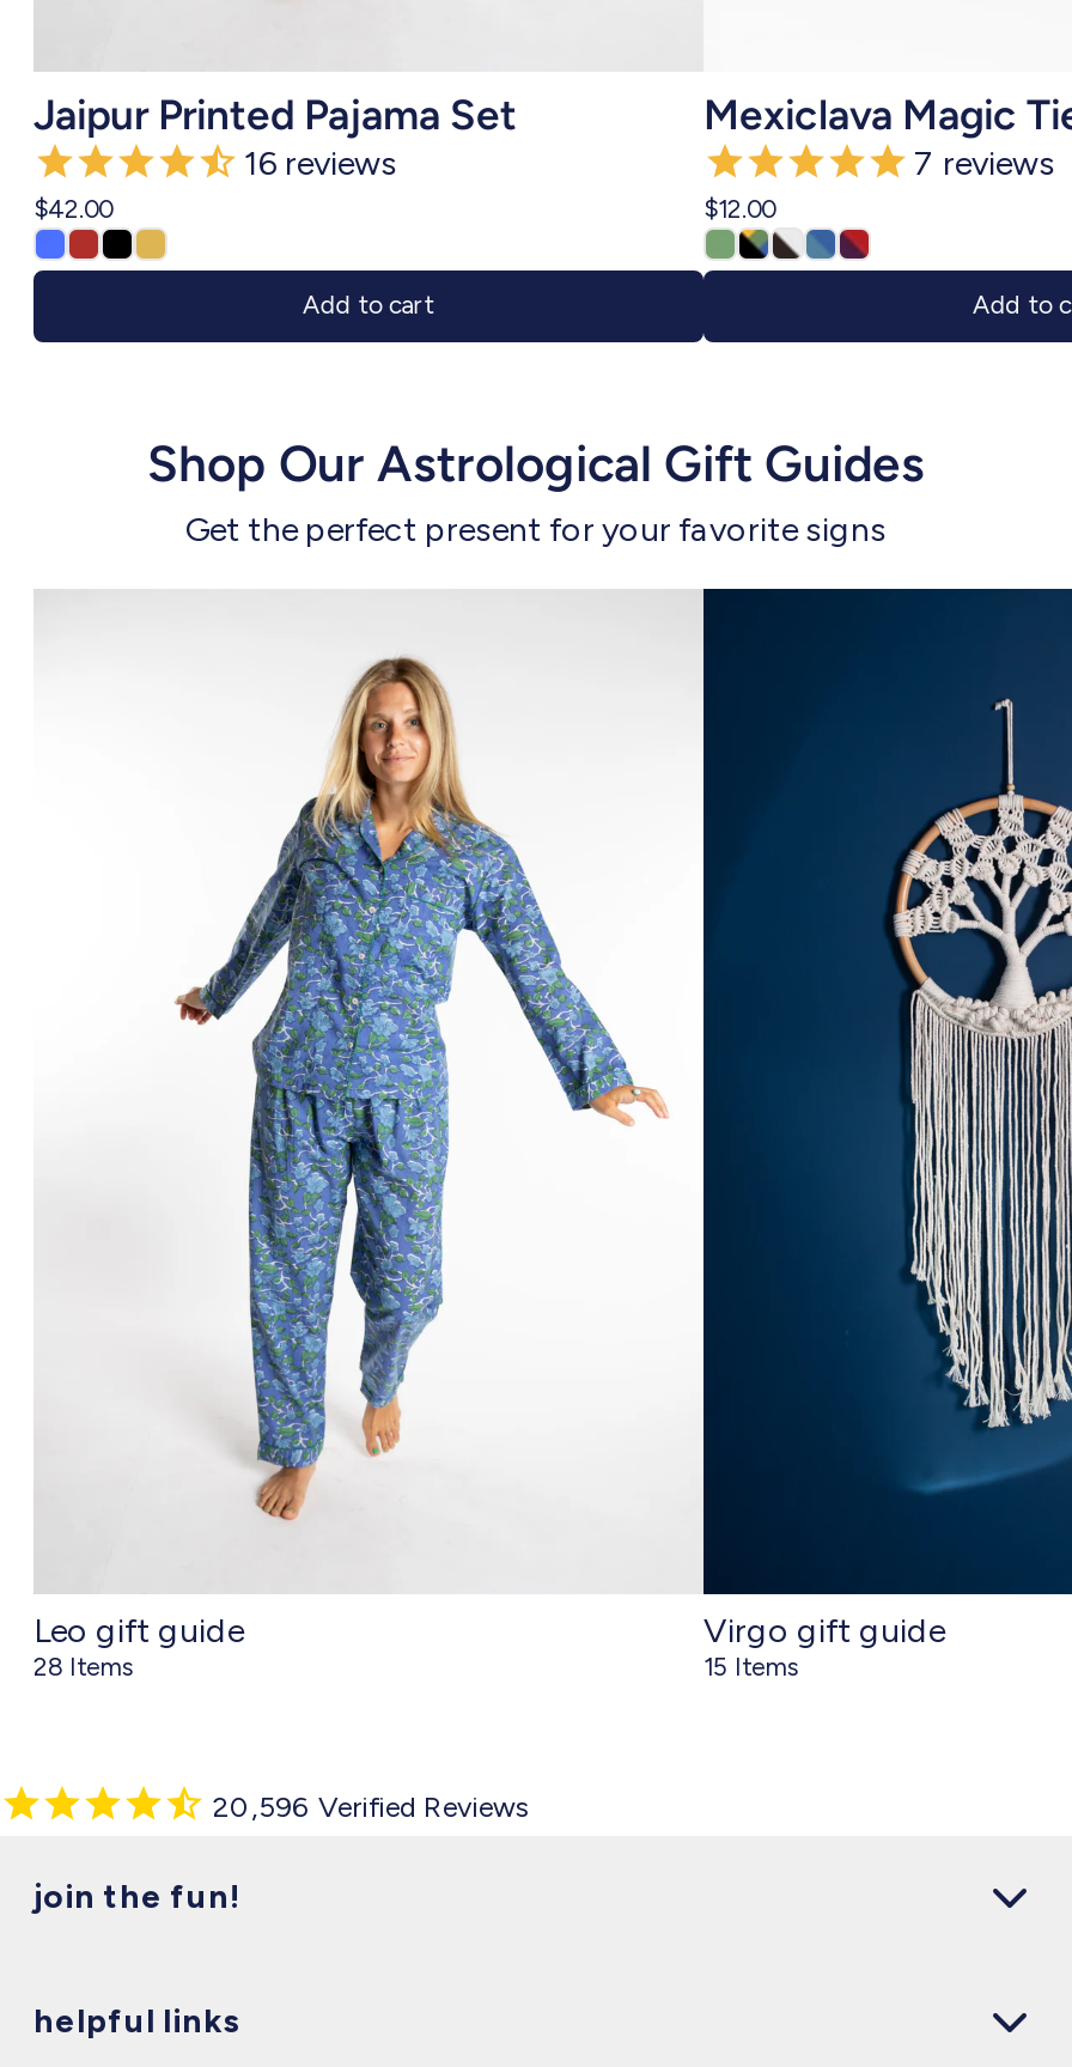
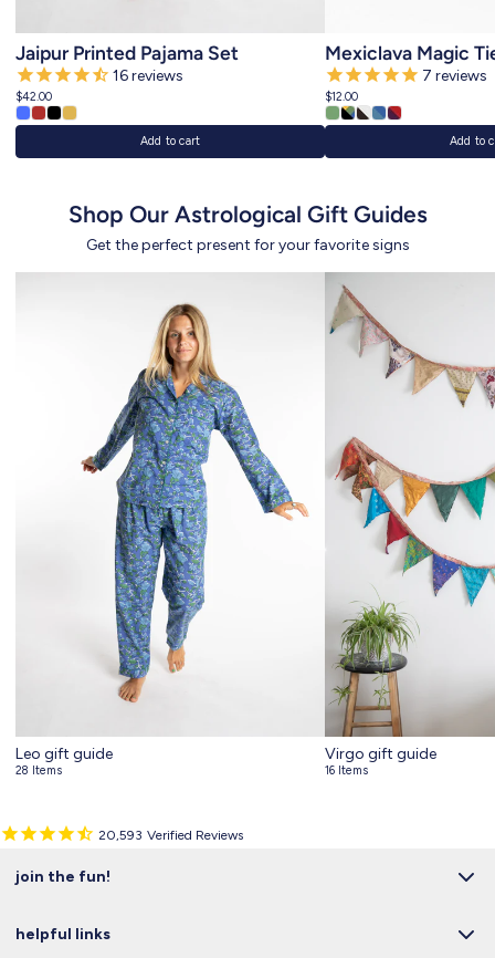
- [image]
- 15 Items
+ [image]
+ 16 Items

- 20,596 Verified Reviews
+ 20,593 Verified Reviews
